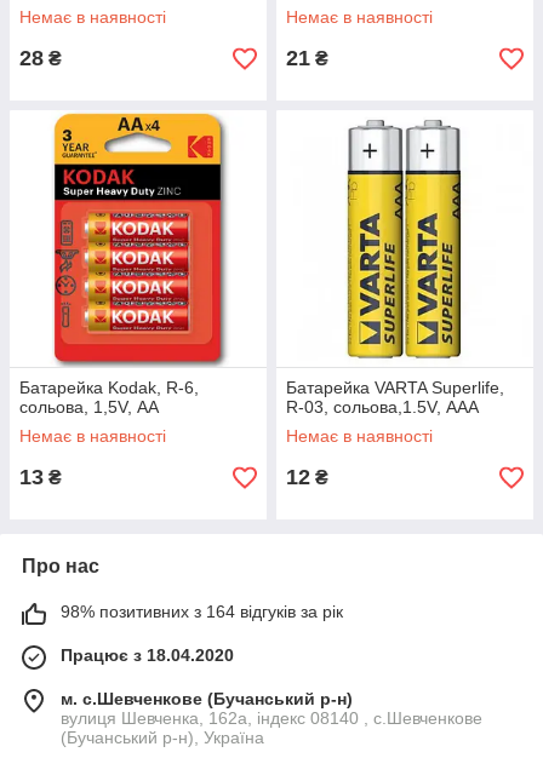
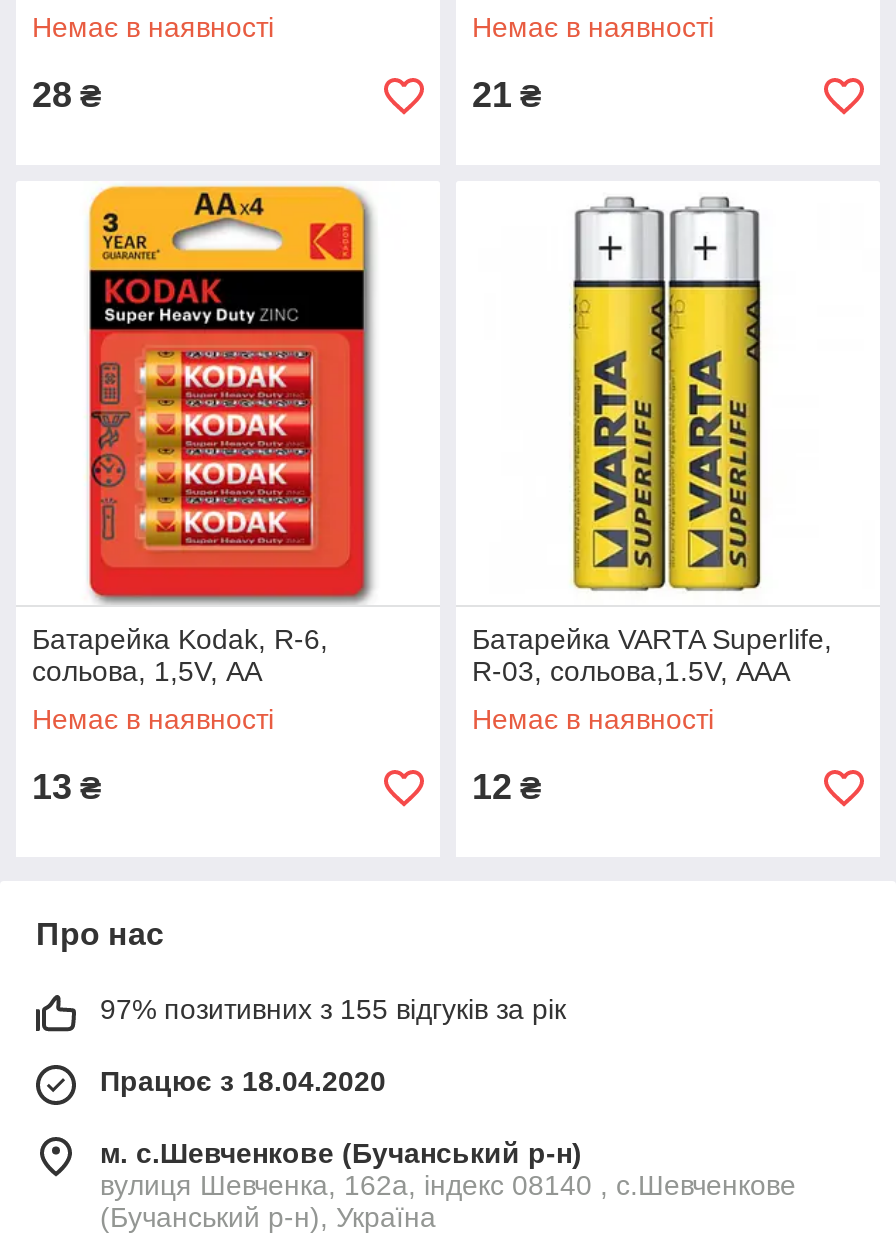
- 98% позитивних з 164 відгуків за рік
+ 97% позитивних з 155 відгуків за рік
